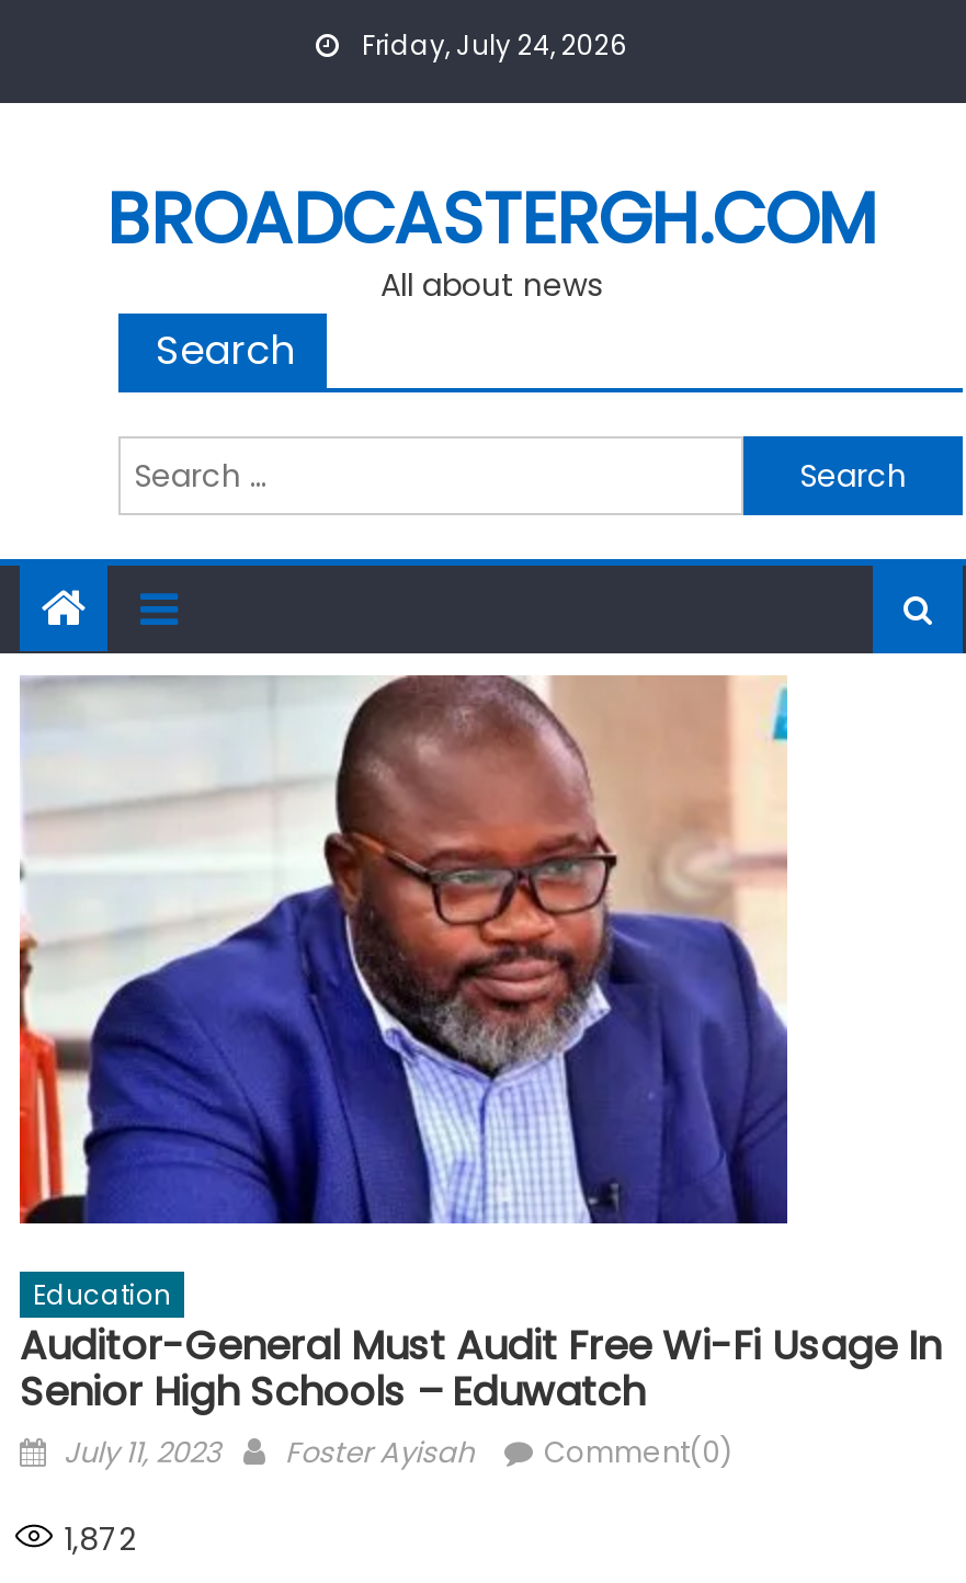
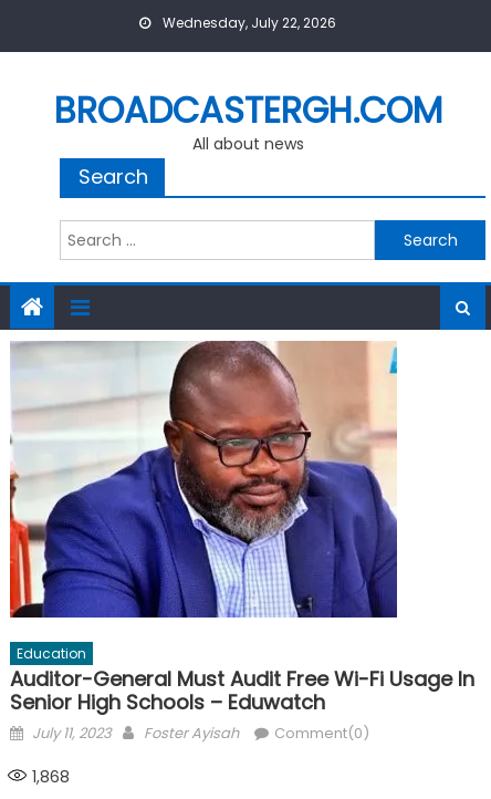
- Friday, July 24, 2026
+ Wednesday, July 22, 2026

- 1,872
+ 1,868
